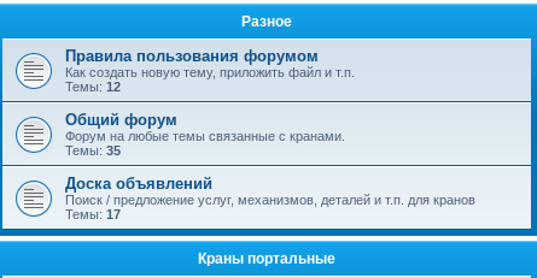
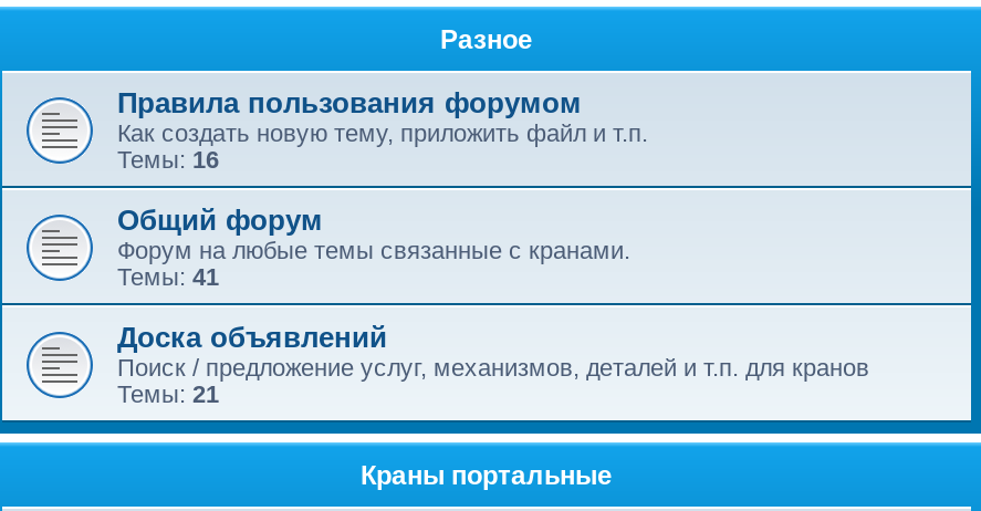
- Темы: 12
+ Темы: 16

- Темы: 35
+ Темы: 41

- Темы: 17
+ Темы: 21
